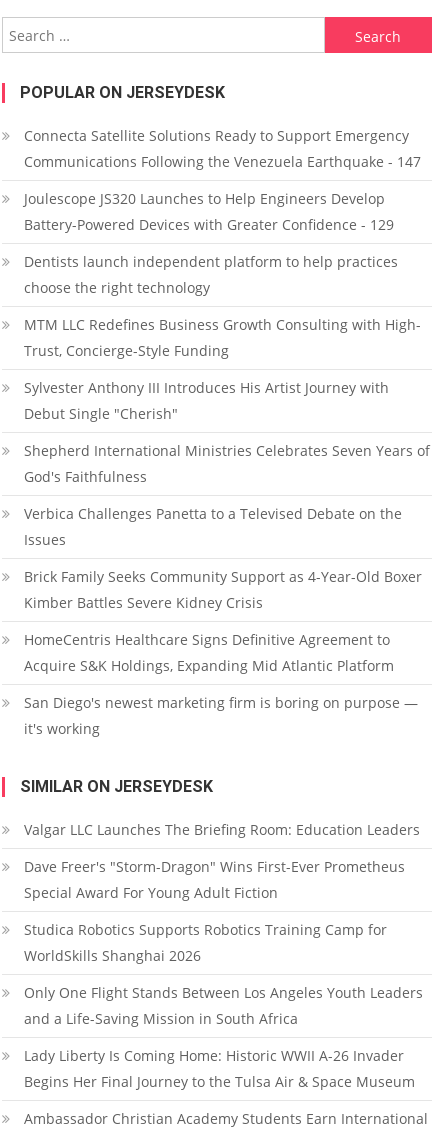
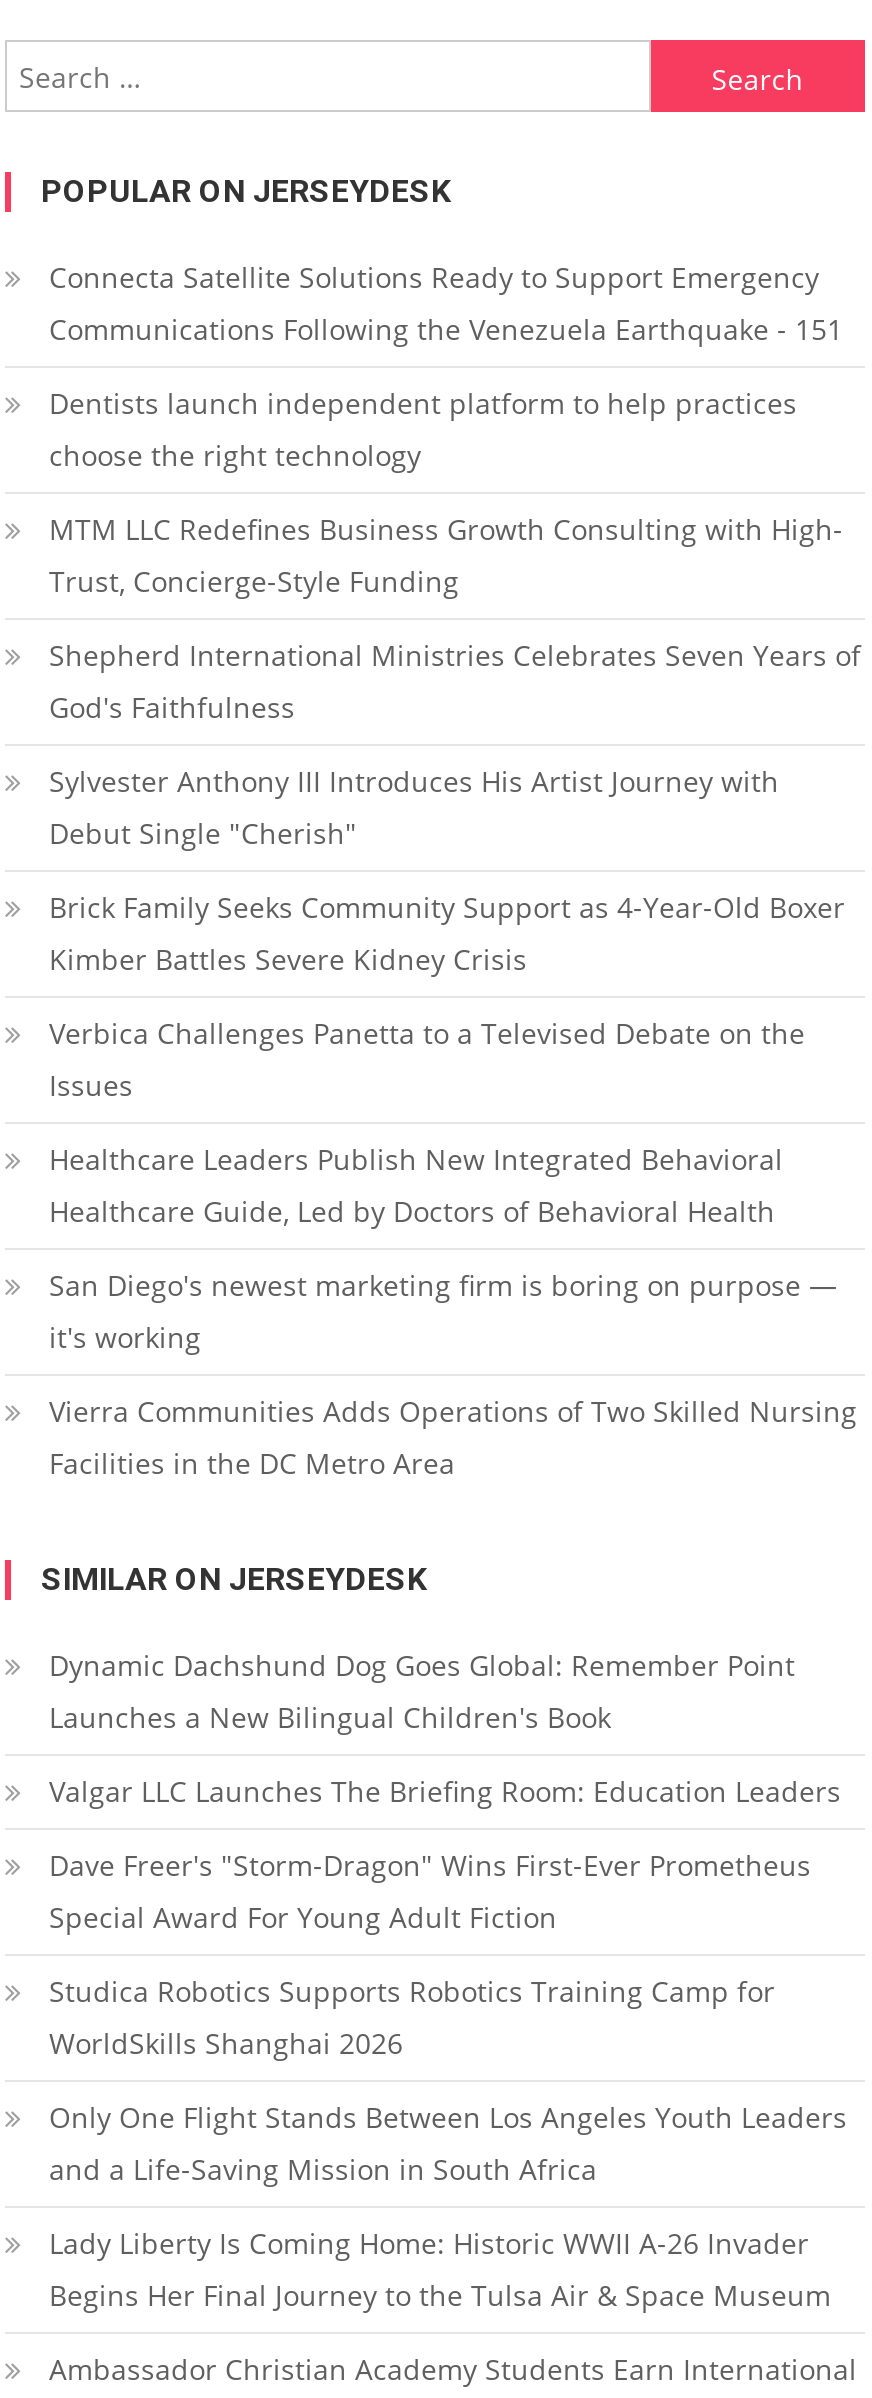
- Communications Following the Venezuela Earthquake - 147
- Joulescope JS320 Launches to Help Engineers Develop
- Battery-Powered Devices with Greater Confidence - 129
+ Communications Following the Venezuela Earthquake - 151

moved up: Dentists launch independent platform to help practices | choose the right technology | MTM LLC Redefines Business Growth Consulting with High- | Trust, Concierge-Style Funding

moved up: Shepherd International Ministries Celebrates Seven Years of | God's Faithfulness

moved up: Brick Family Seeks Community Support as 4-Year-Old Boxer | Kimber Battles Severe Kidney Crisis

- HomeCentris Healthcare Signs Definitive Agreement to
- Acquire S&K Holdings, Expanding Mid Atlantic Platform
+ Healthcare Leaders Publish New Integrated Behavioral
+ Healthcare Guide, Led by Doctors of Behavioral Health

moved up: San Diego's newest marketing firm is boring on purpose — | it's working

+ Vierra Communities Adds Operations of Two Skilled Nursing
+ Facilities in the DC Metro Area

+ Dynamic Dachshund Dog Goes Global: Remember Point
+ Launches a New Bilingual Children's Book
